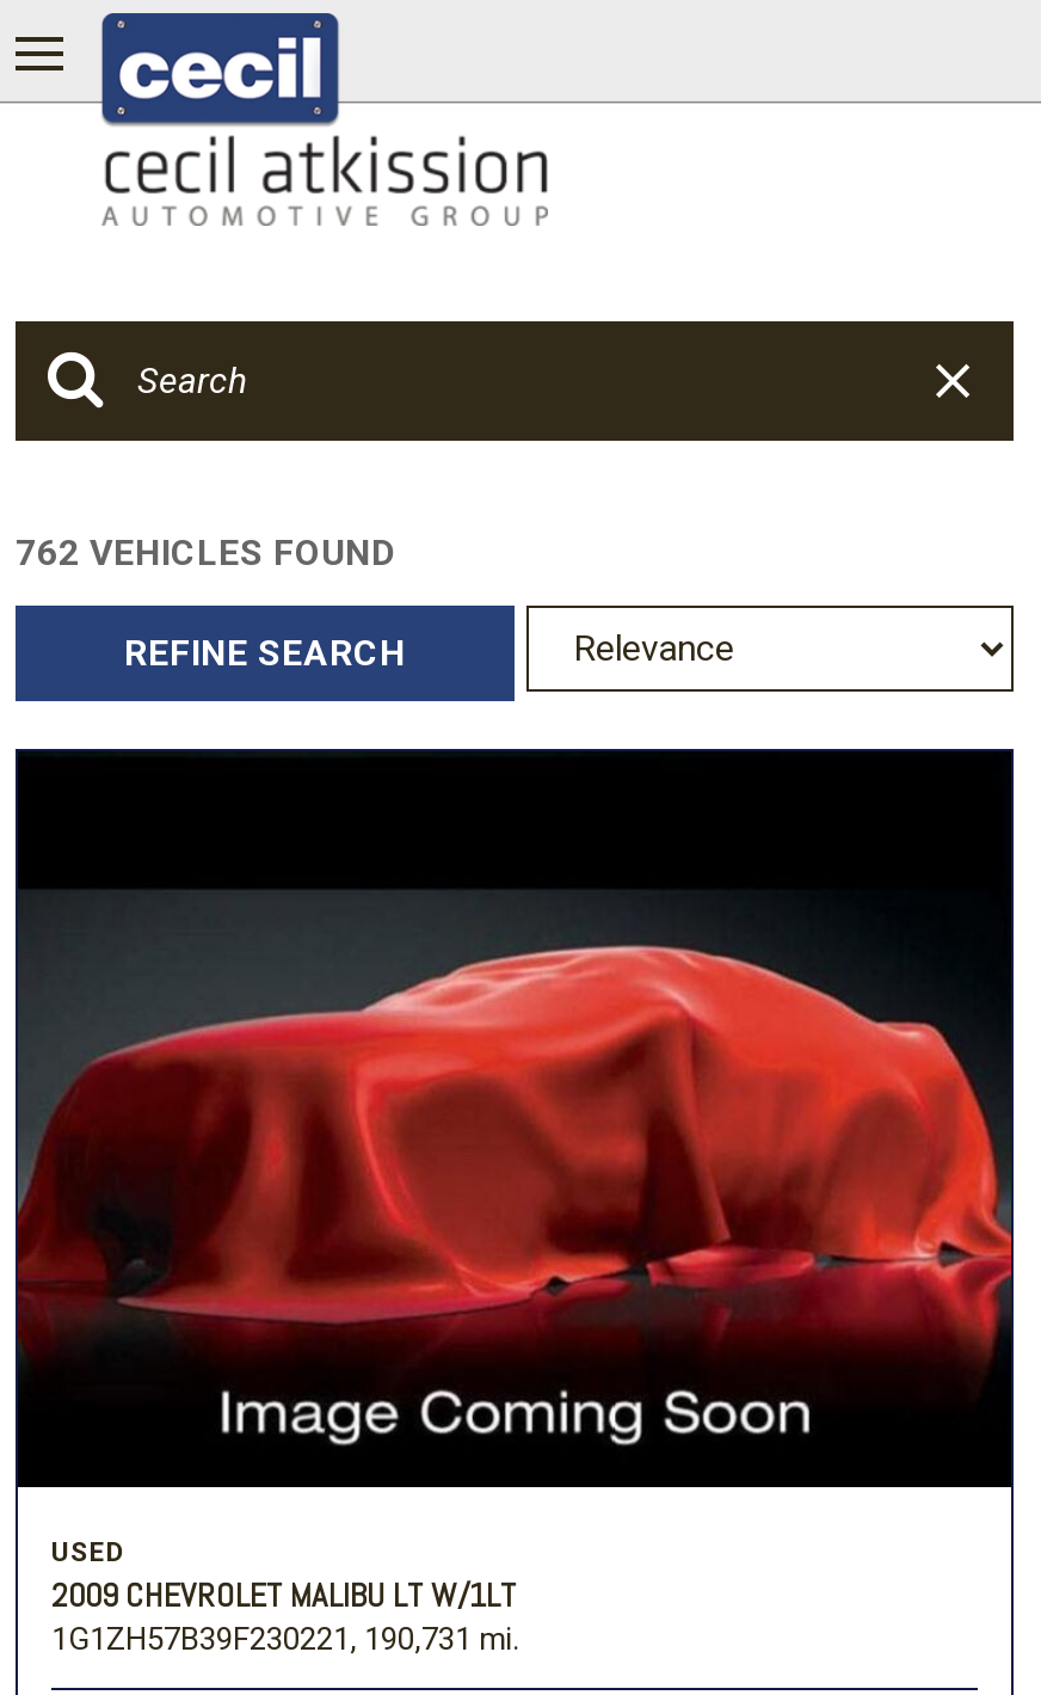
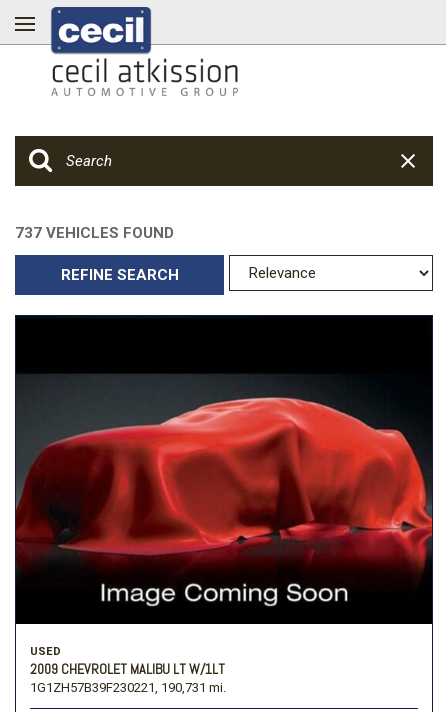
- 762 VEHICLES FOUND
+ 737 VEHICLES FOUND
